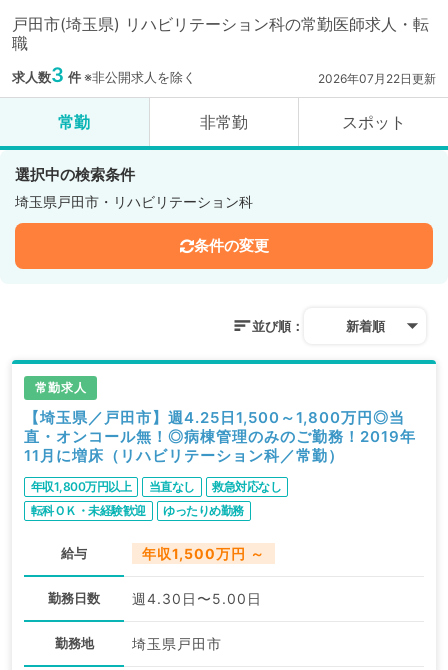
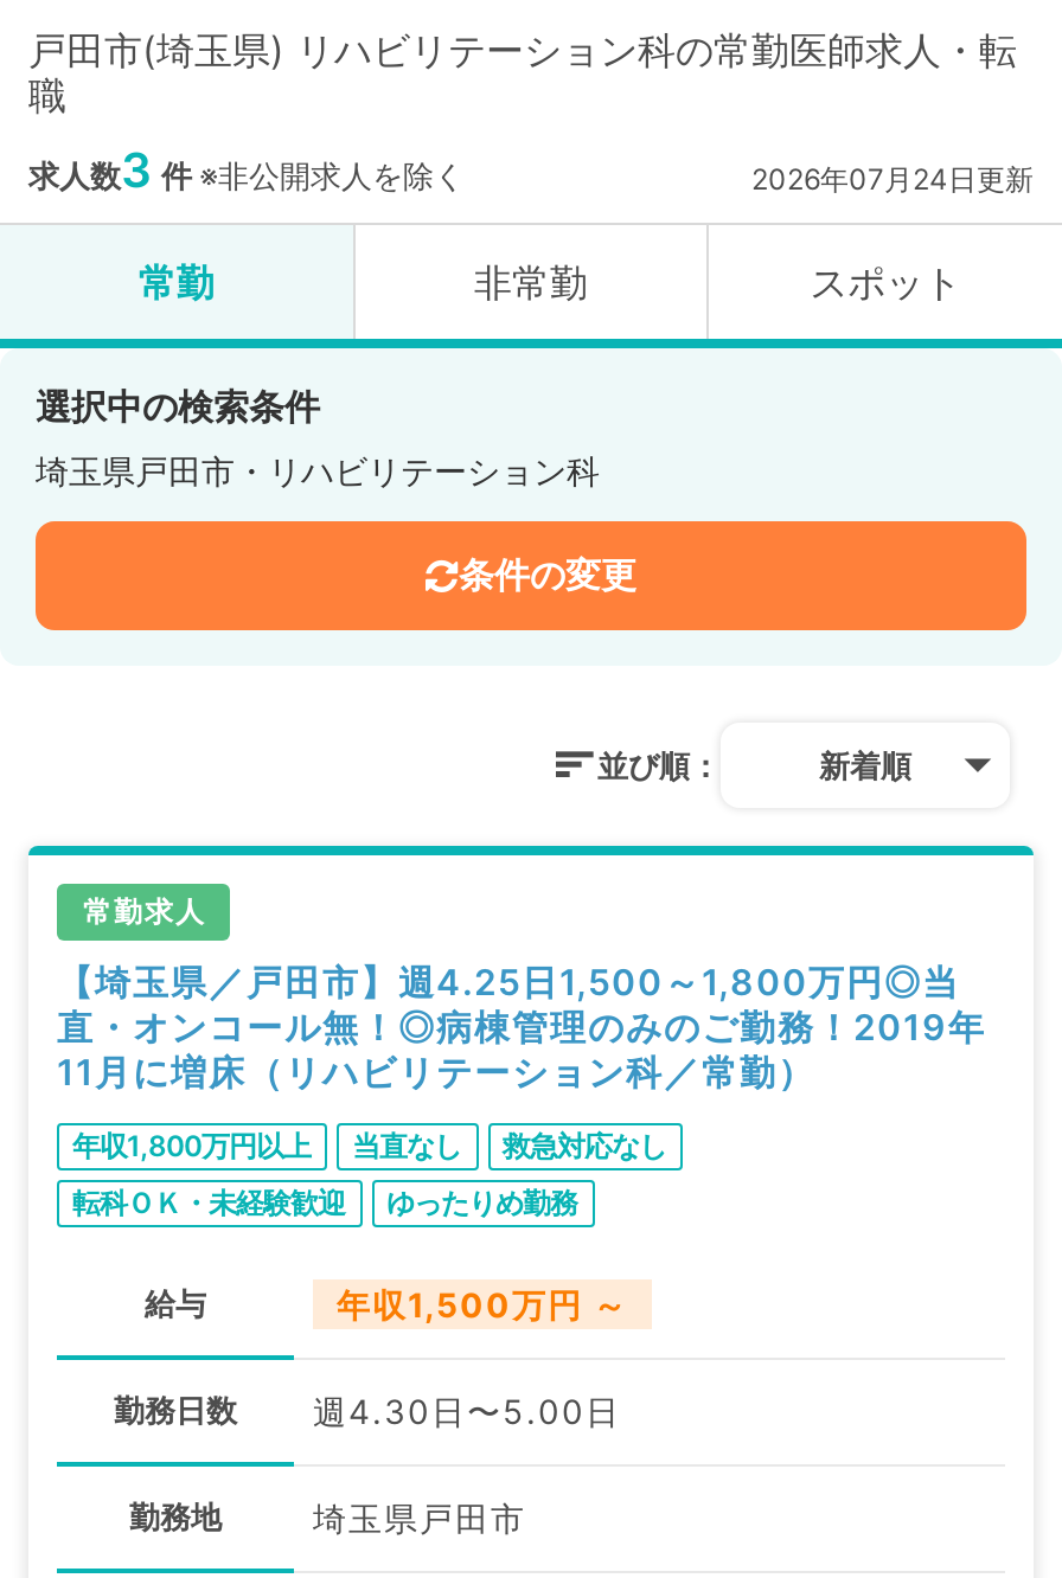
- 2026年07月22日更新
+ 2026年07月24日更新
